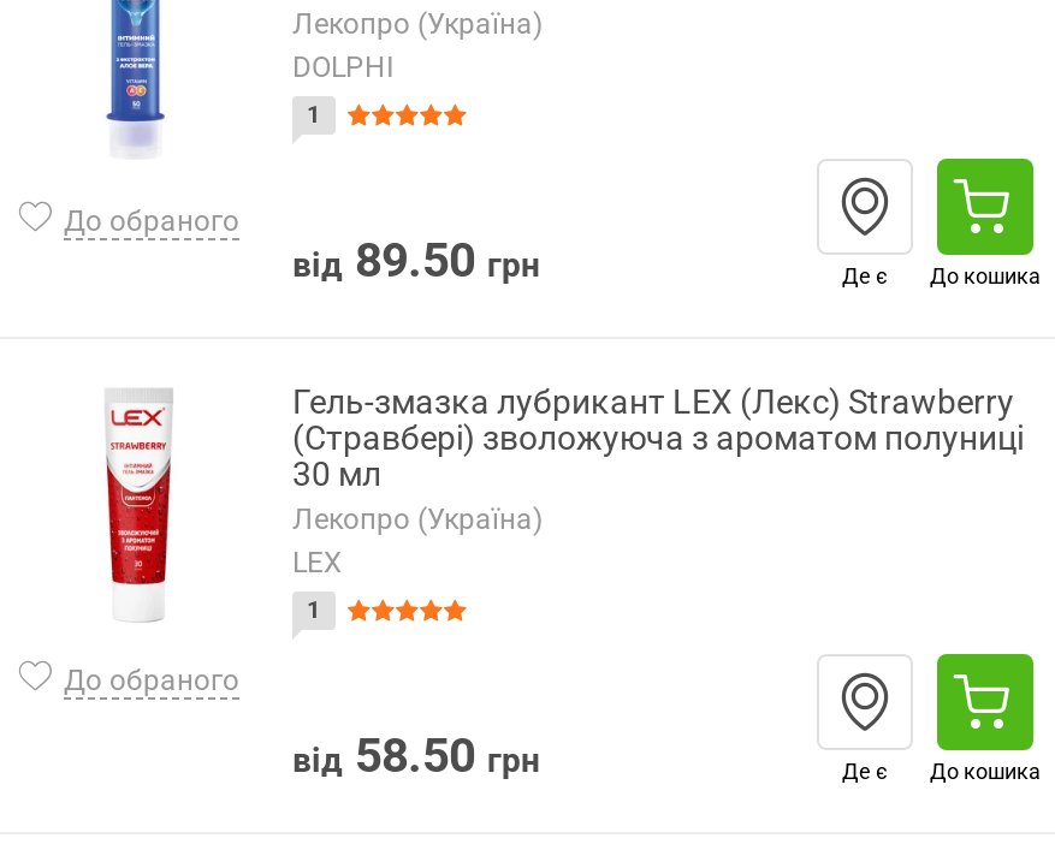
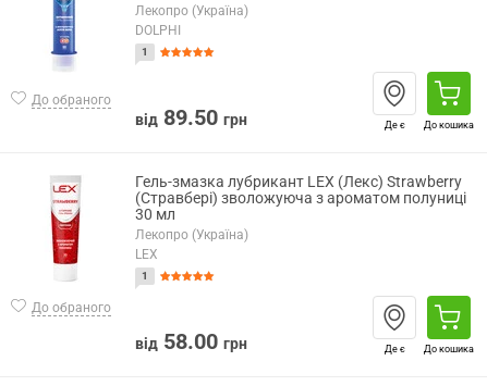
- від 58.50 грн
+ від 58.00 грн
